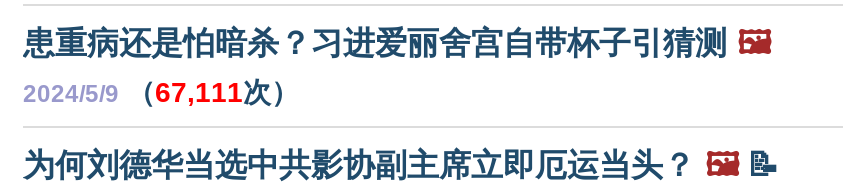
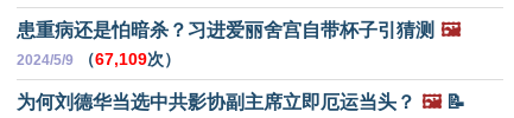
- 2024/5/9 （67,111次）
+ 2024/5/9 （67,109次）
